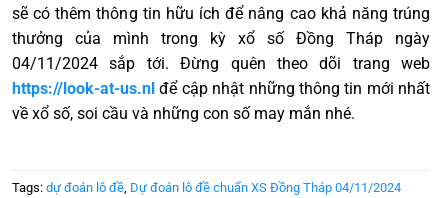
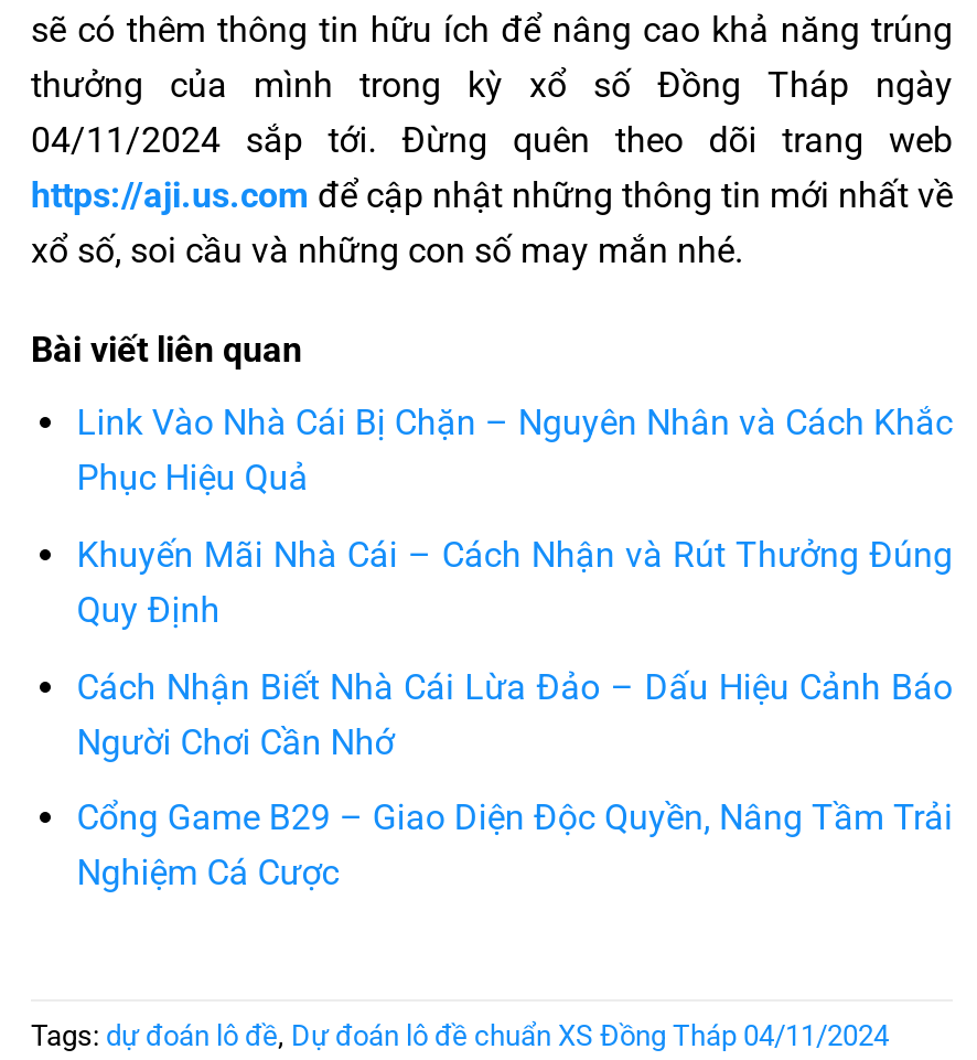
- https://look-at-us.nl để cập nhật những thông tin mới nhất
- về xổ số, soi cầu và những con số may mắn nhé.
+ https://aji.us.com để cập nhật những thông tin mới nhất về
+ xổ số, soi cầu và những con số may mắn nhé.
+ Bài viết liên quan
+ Link Vào Nhà Cái Bị Chặn – Nguyên Nhân và Cách Khắc
+ Phục Hiệu Quả
+ Khuyến Mãi Nhà Cái – Cách Nhận và Rút Thưởng Đúng
+ Quy Định
+ Cách Nhận Biết Nhà Cái Lừa Đảo – Dấu Hiệu Cảnh Báo
+ Người Chơi Cần Nhớ
+ Cổng Game B29 – Giao Diện Độc Quyền, Nâng Tầm Trải
+ Nghiệm Cá Cược
